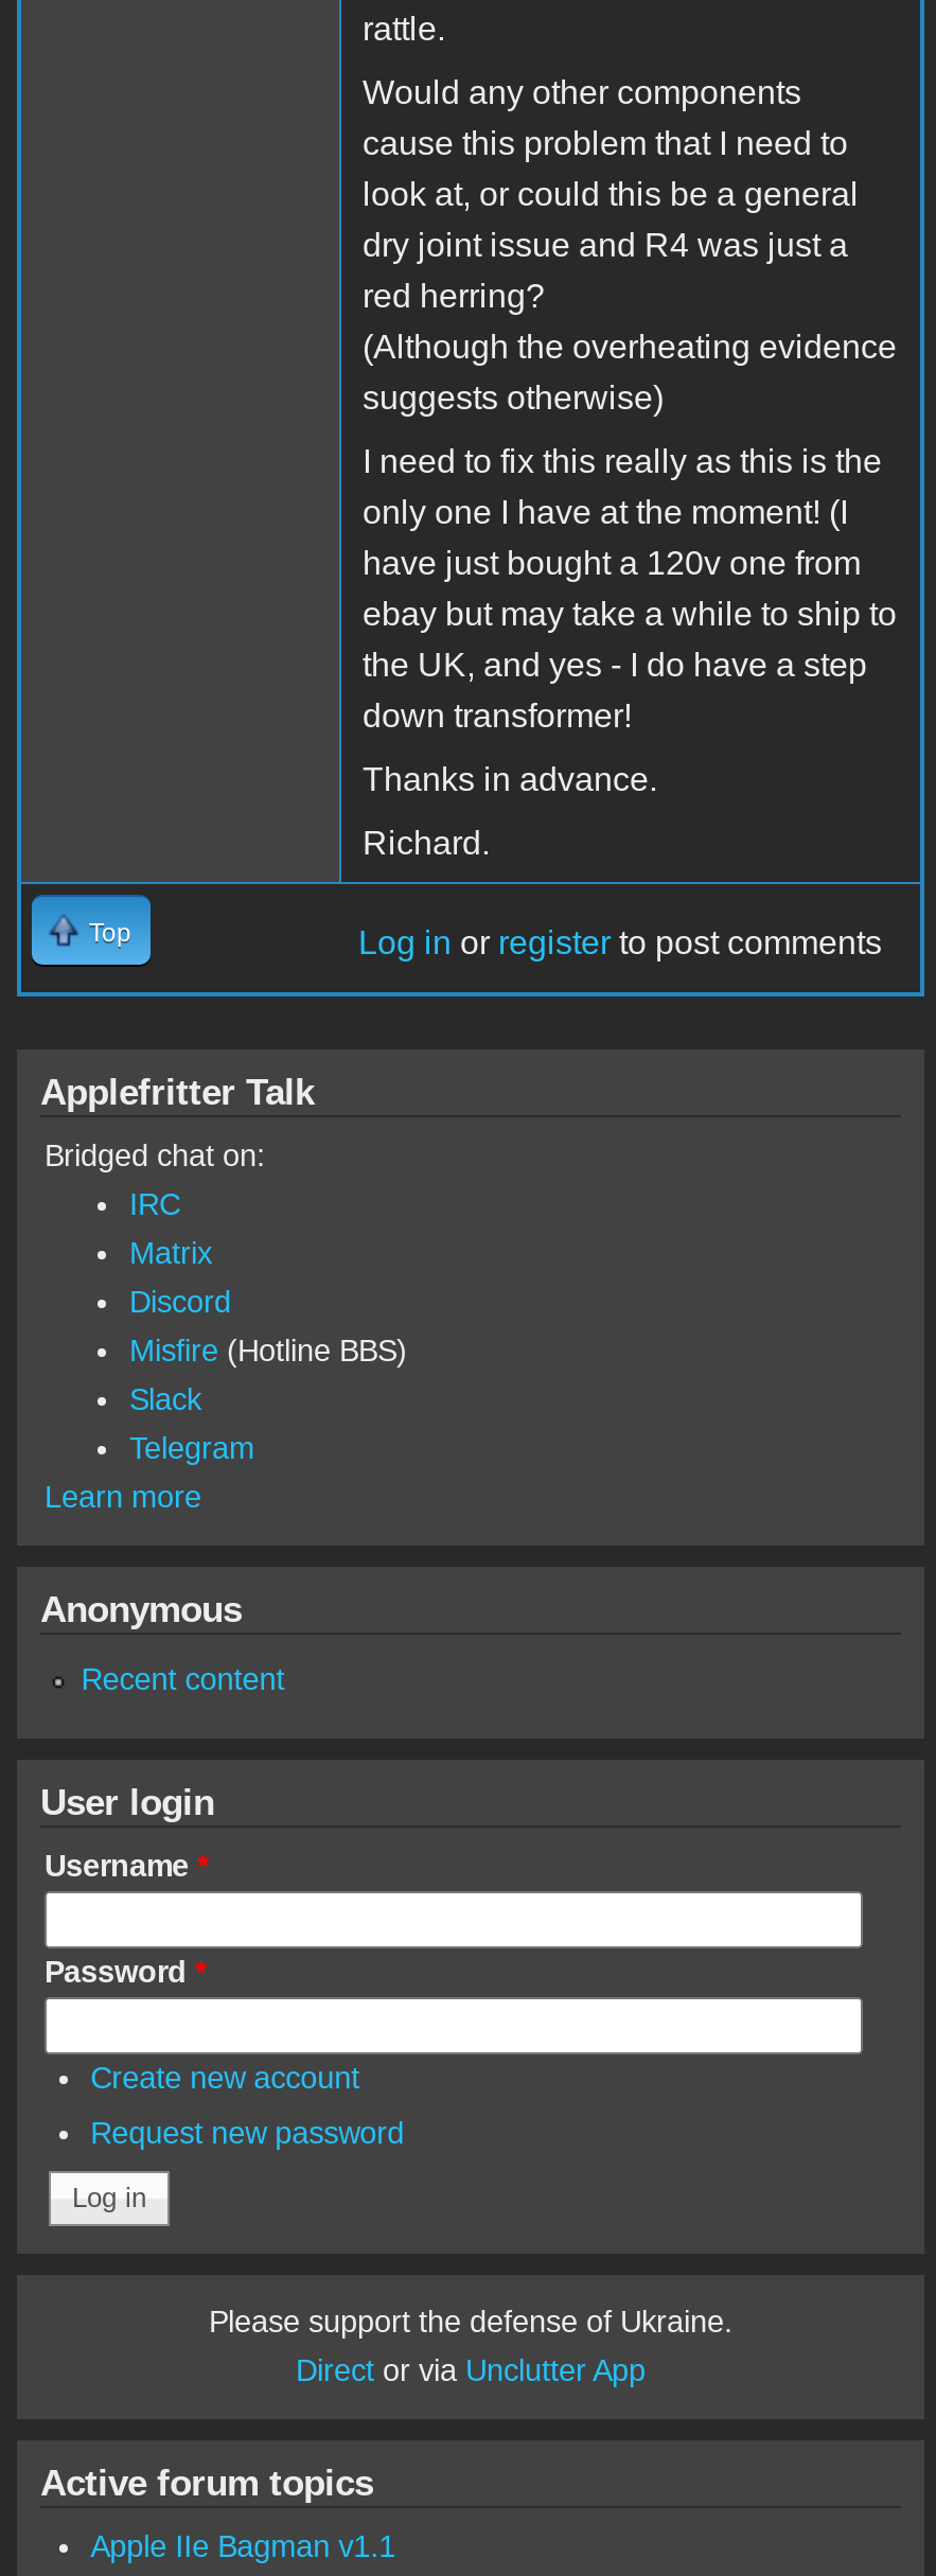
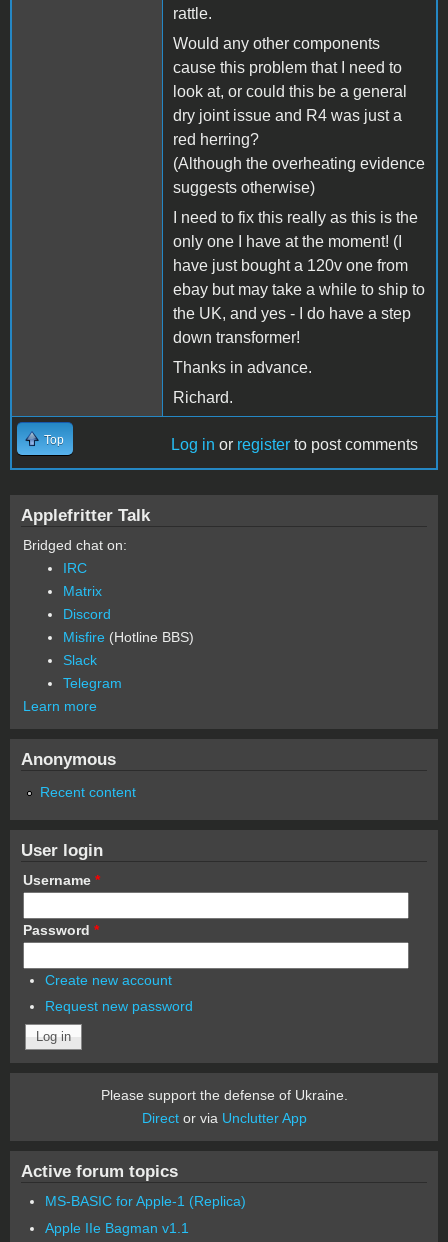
+ MS-BASIC for Apple-1 (Replica)
